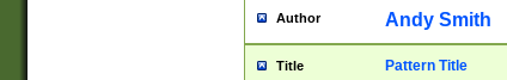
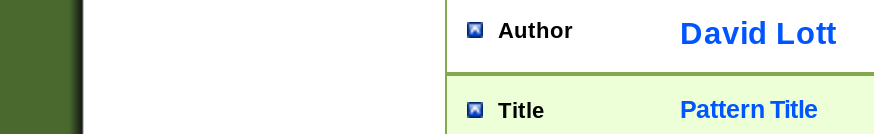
- Andy Smith
+ David Lott
